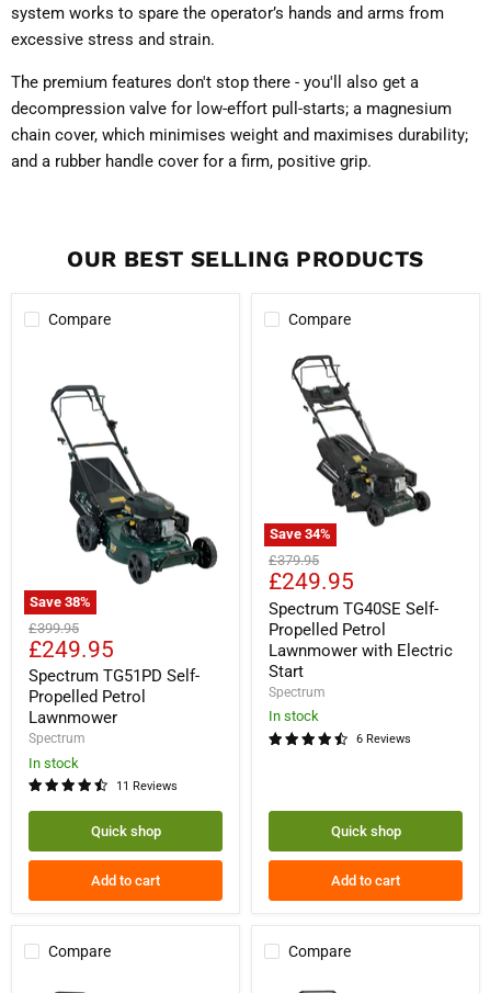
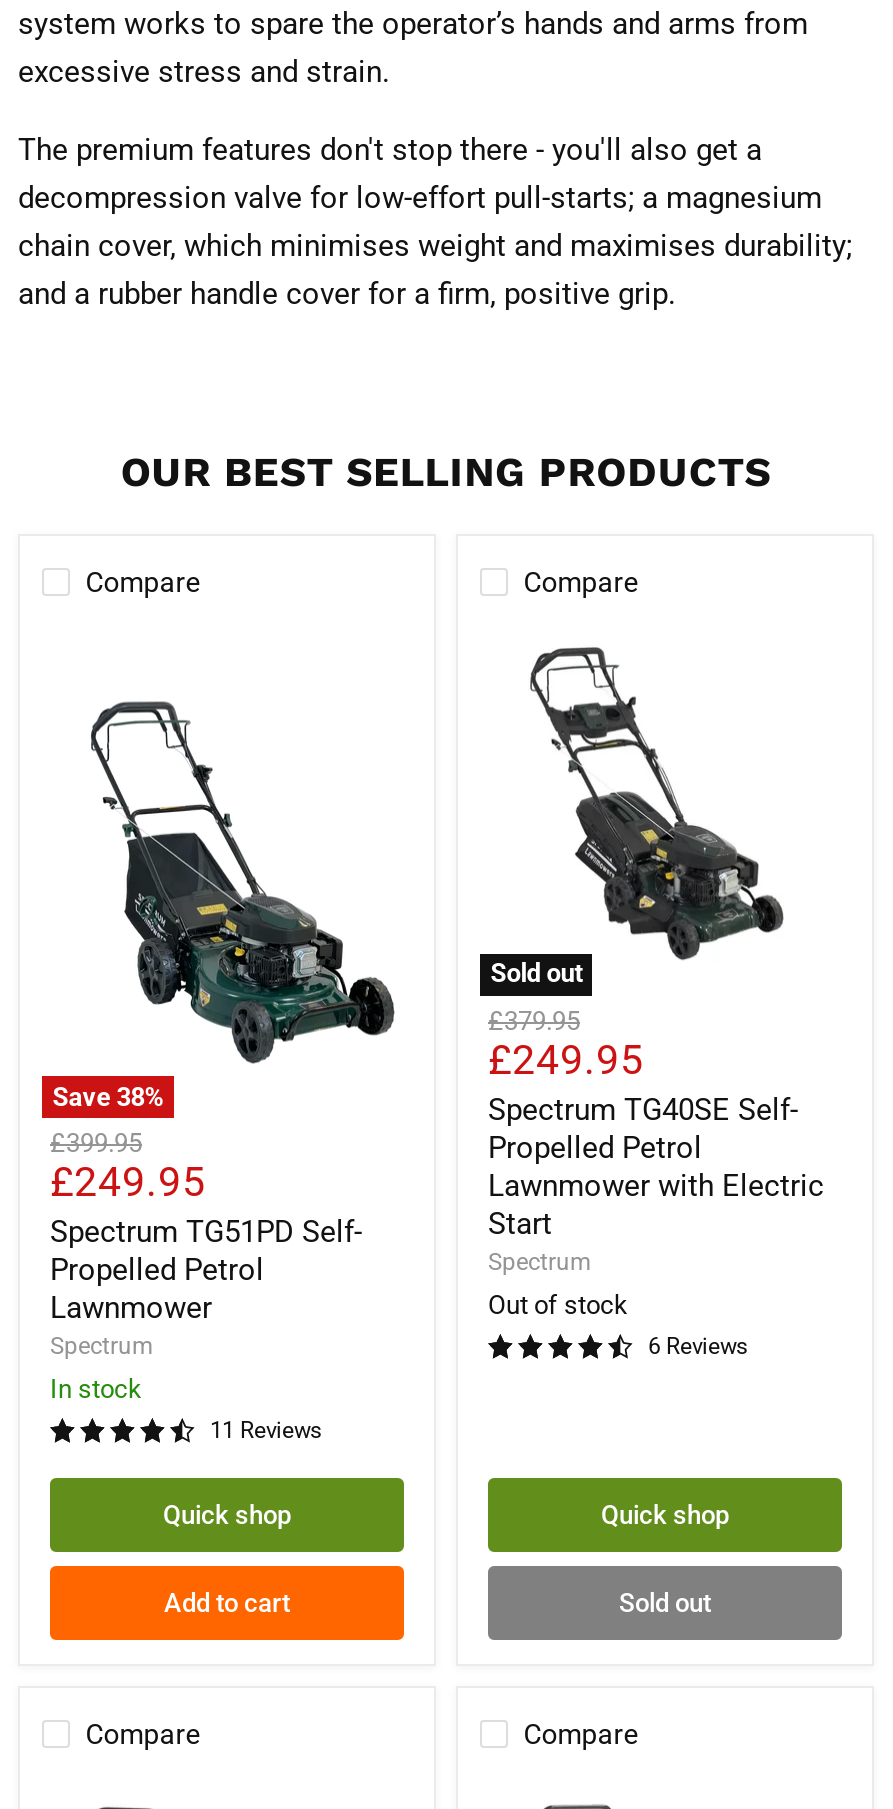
- Save 34%
+ Sold out

- In stock
+ Out of stock

- Add to cart
+ Sold out
